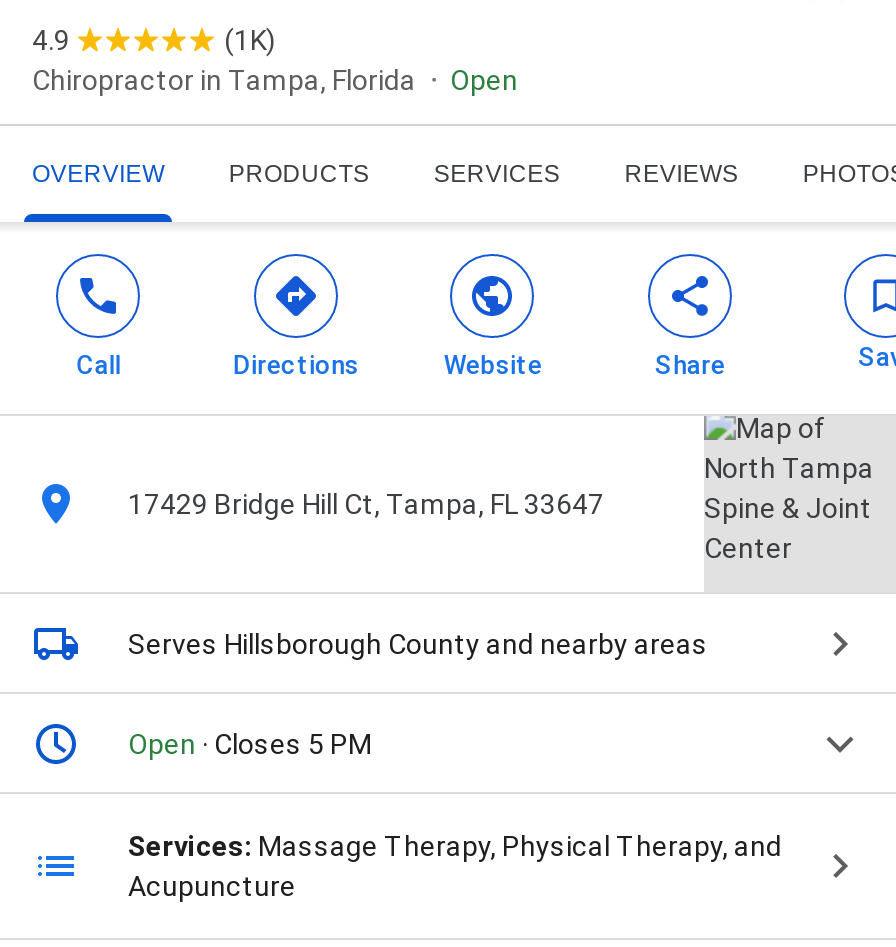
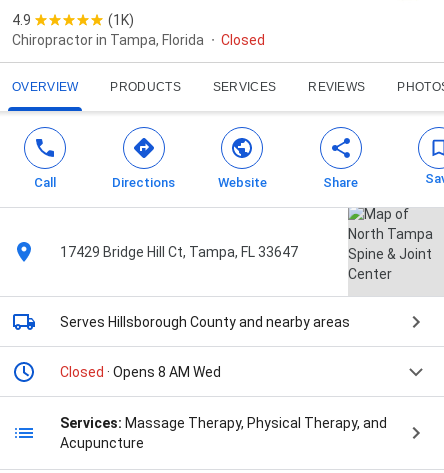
- Open
+ Closed

- Open · Closes 5 PM
+ Closed · Opens 8 AM Wed
